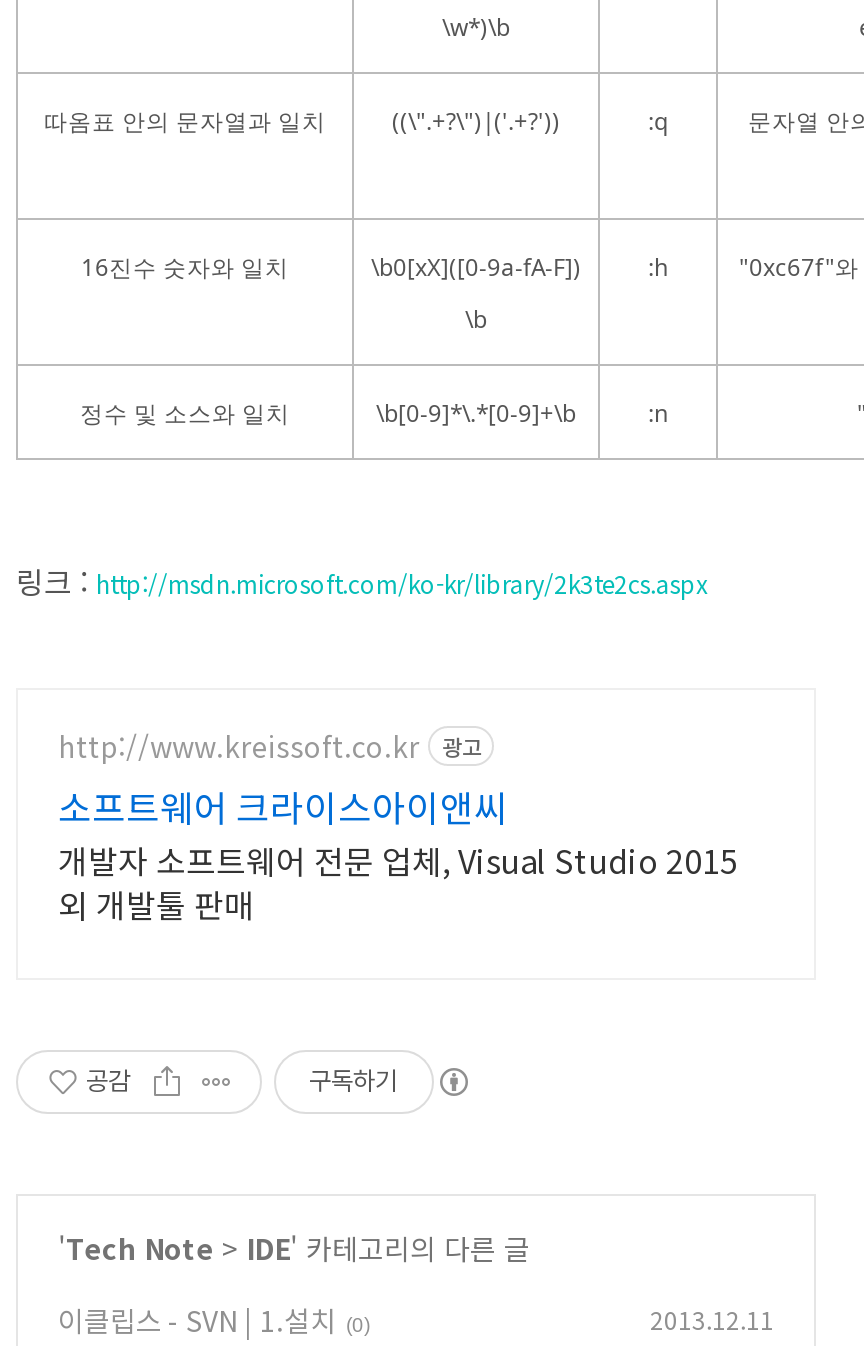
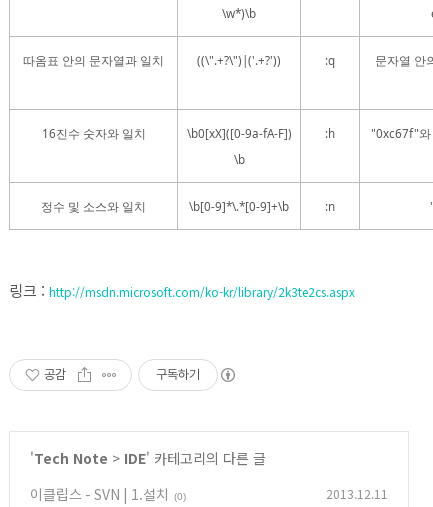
- http://www.kreissoft.co.kr
- 광고
- 소프트웨어 크라이스아이앤씨
- 개발자 소프트웨어 전문 업체, Visual Studio 2015
- 외 개발툴 판매
